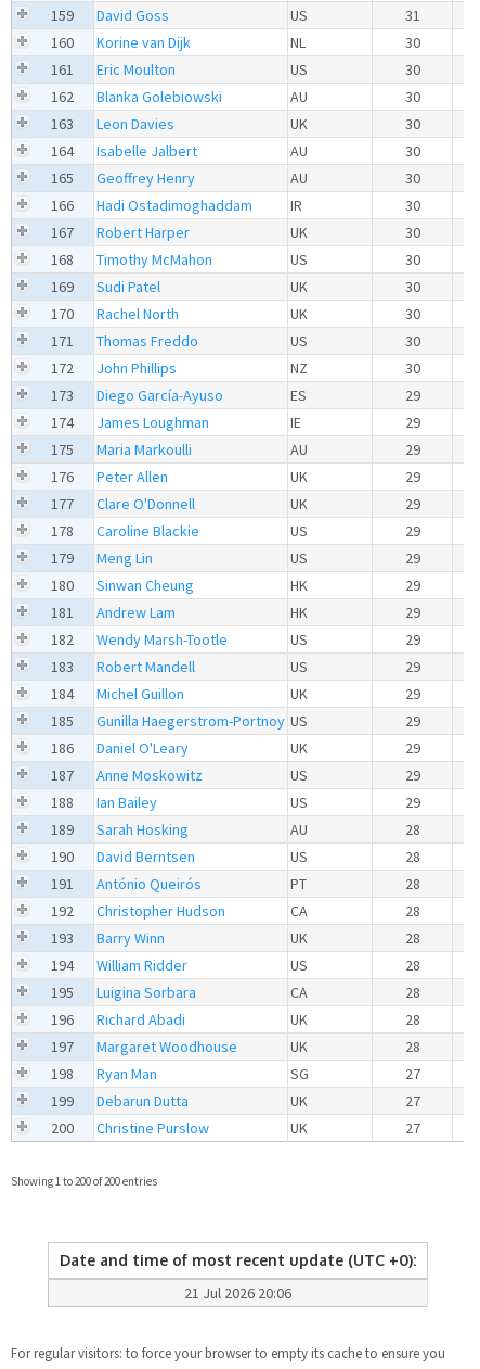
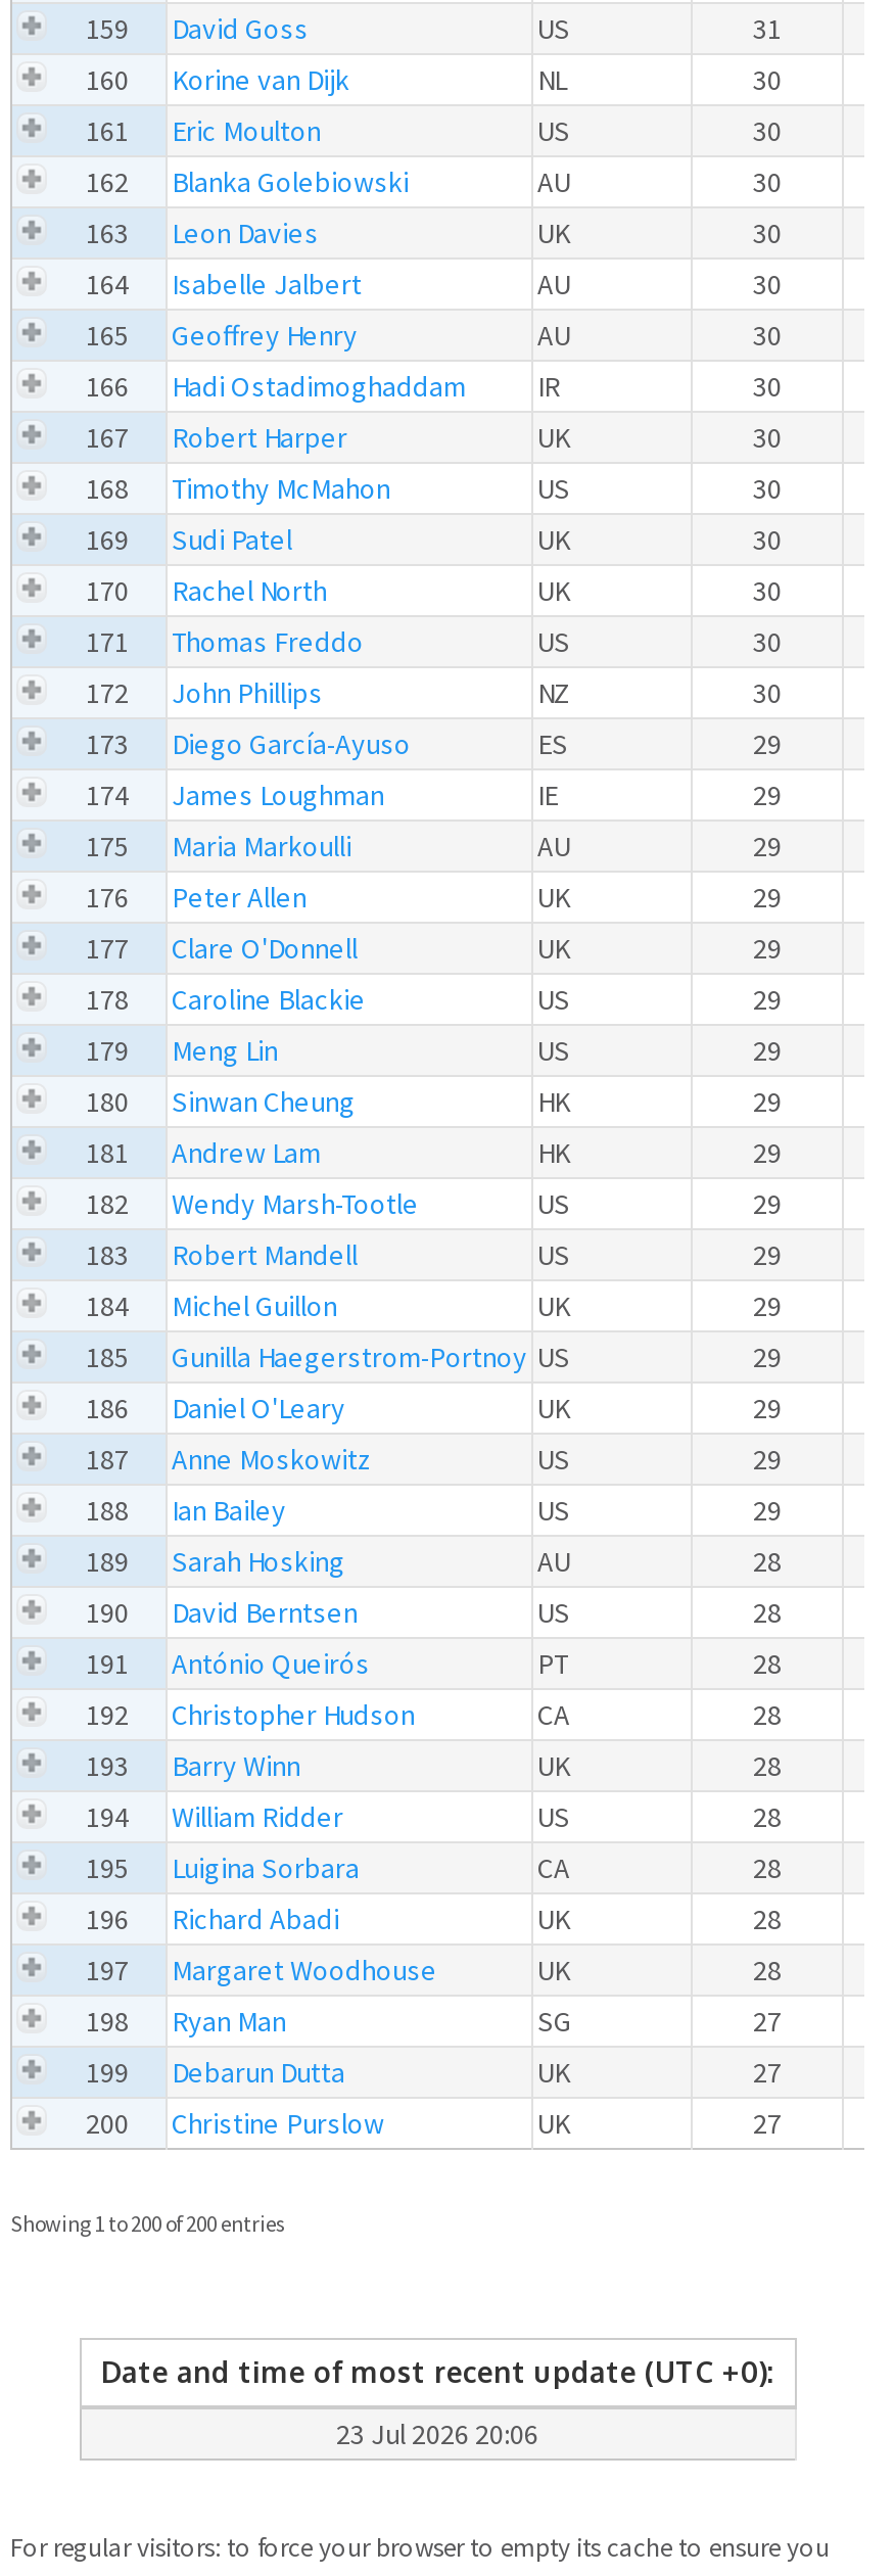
- 21 Jul 2026 20:06
+ 23 Jul 2026 20:06
